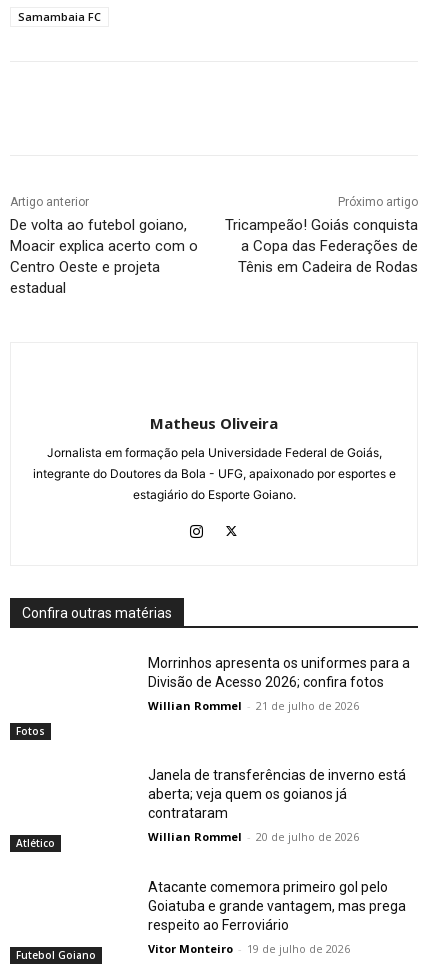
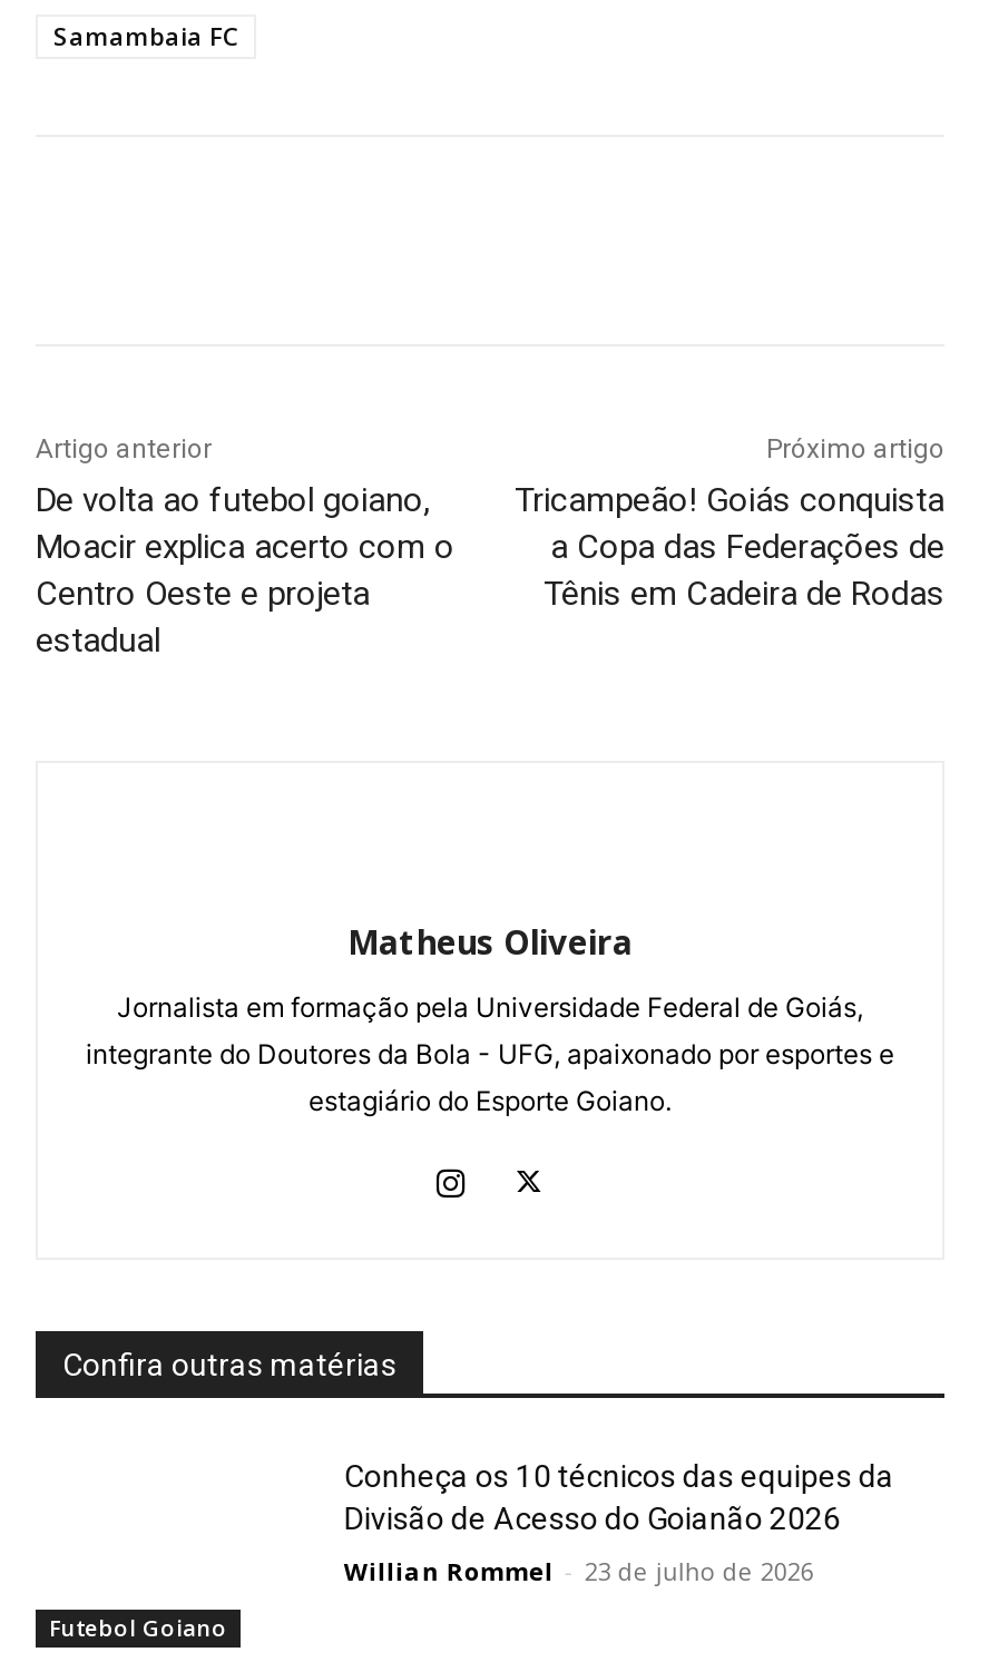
- Morrinhos apresenta os uniformes para a
- Divisão de Acesso 2026; confira fotos
- Willian Rommel - 21 de julho de 2026

- Fotos

- Janela de transferências de inverno está
- aberta; veja quem os goianos já
- contrataram
- Willian Rommel - 20 de julho de 2026

- Atlético

- Atacante comemora primeiro gol pelo
- Goiatuba e grande vantagem, mas prega
- respeito ao Ferroviário
+ Conheça os 10 técnicos das equipes da
+ Divisão de Acesso do Goianão 2026

- Vitor Monteiro - 19 de julho de 2026
+ Willian Rommel - 23 de julho de 2026
